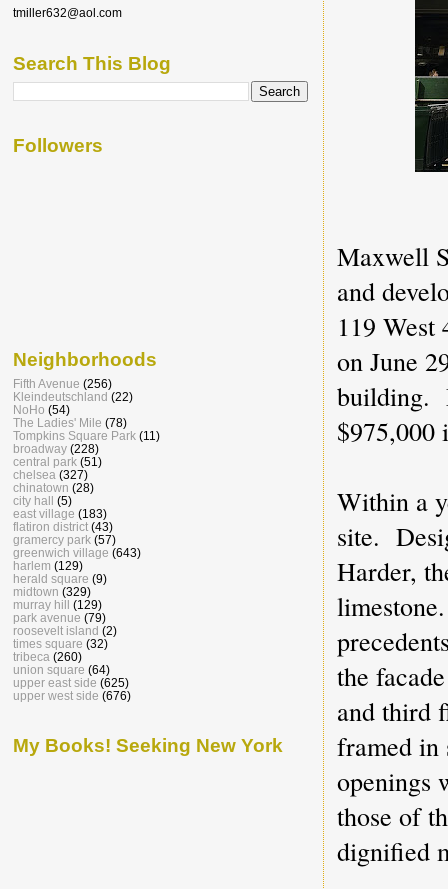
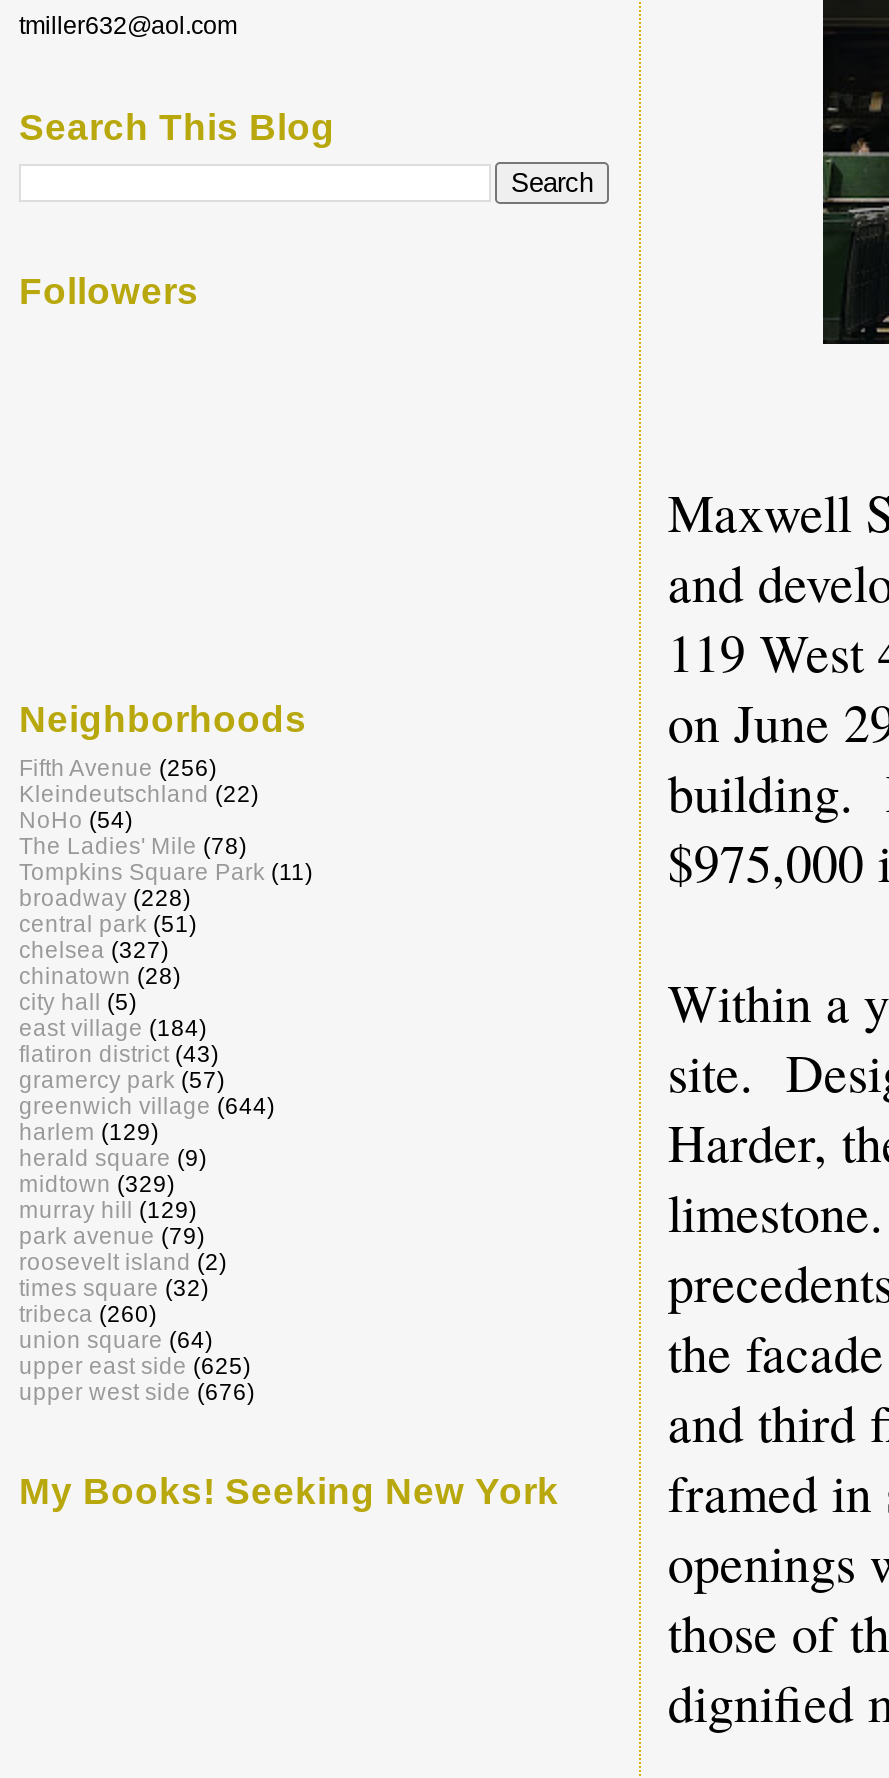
- east village (183)
+ east village (184)

- greenwich village (643)
+ greenwich village (644)
